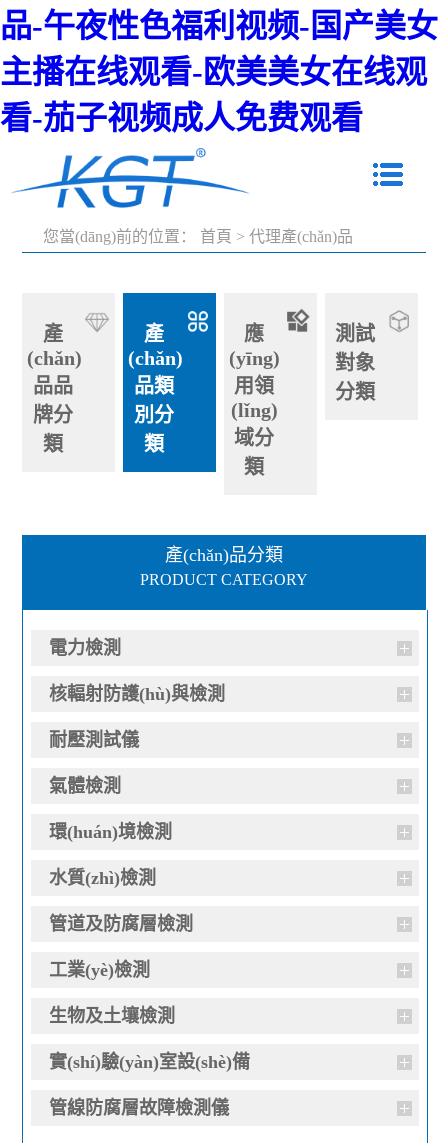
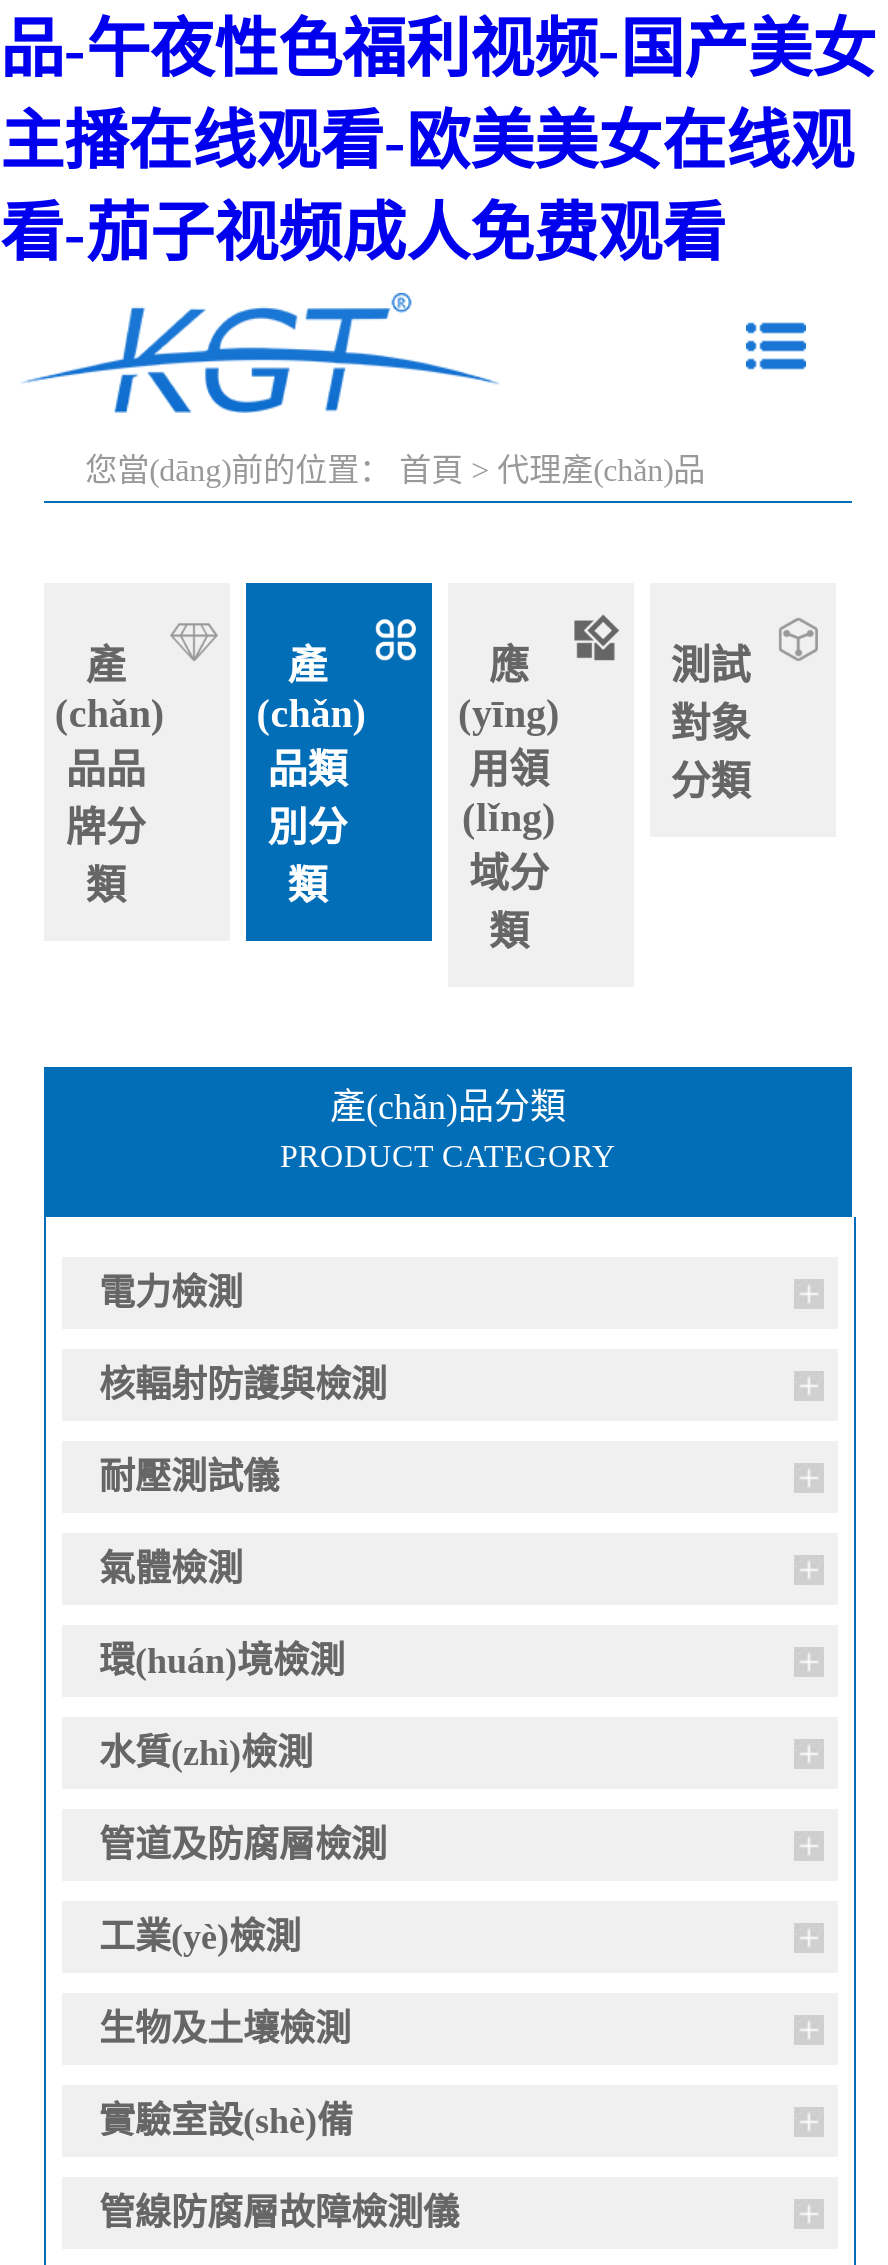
- 核輻射防護(hù)與檢測
+ 核輻射防護與檢測

- 實(shí)驗(yàn)室設(shè)備
+ 實驗室設(shè)備
